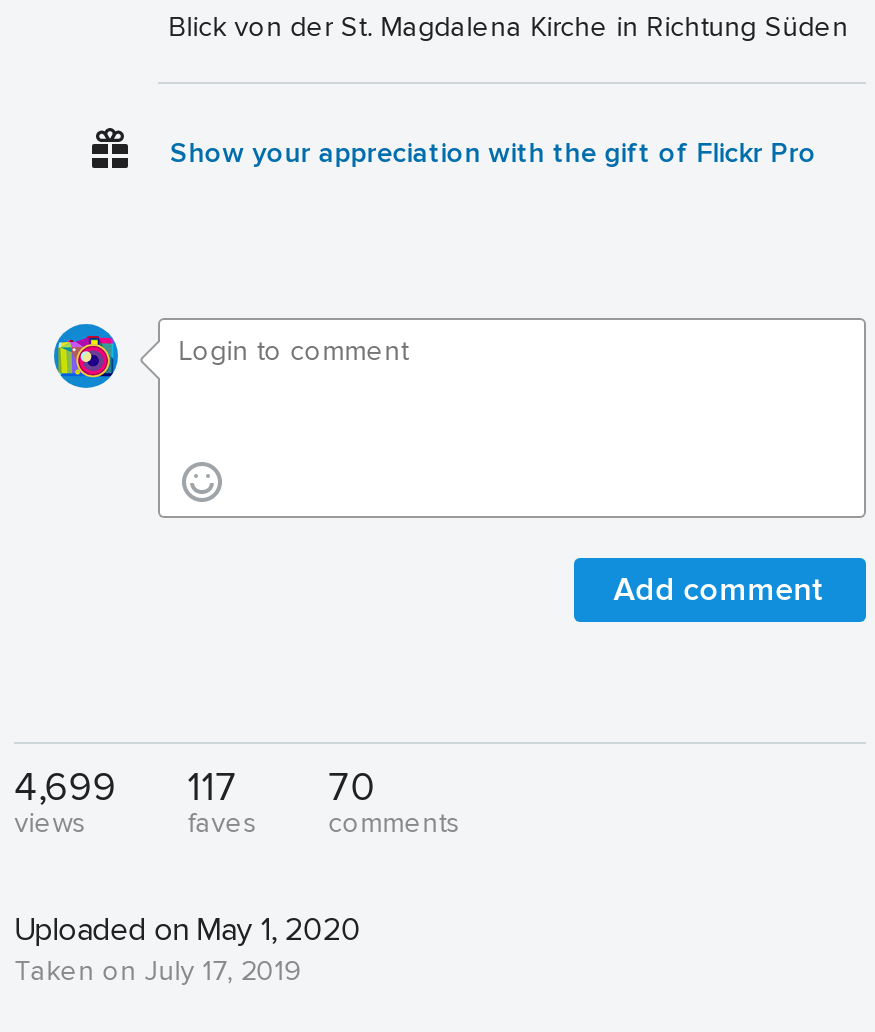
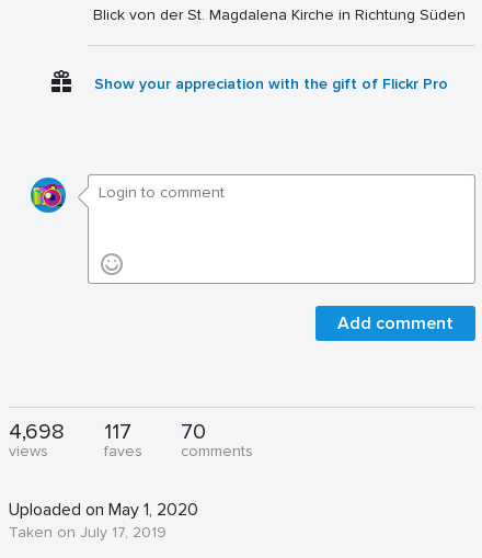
- 4,699 117 70
+ 4,698 117 70
